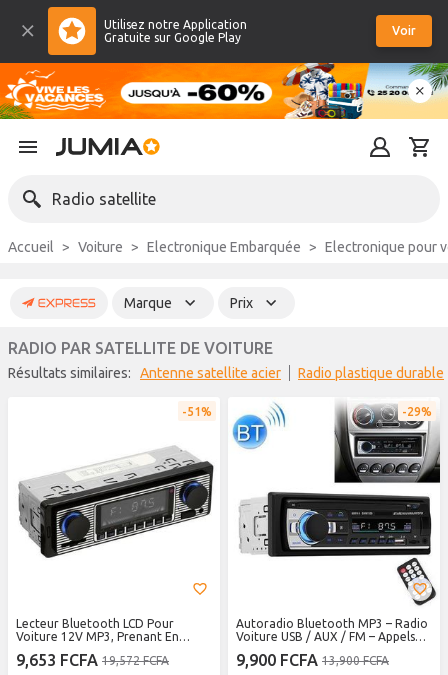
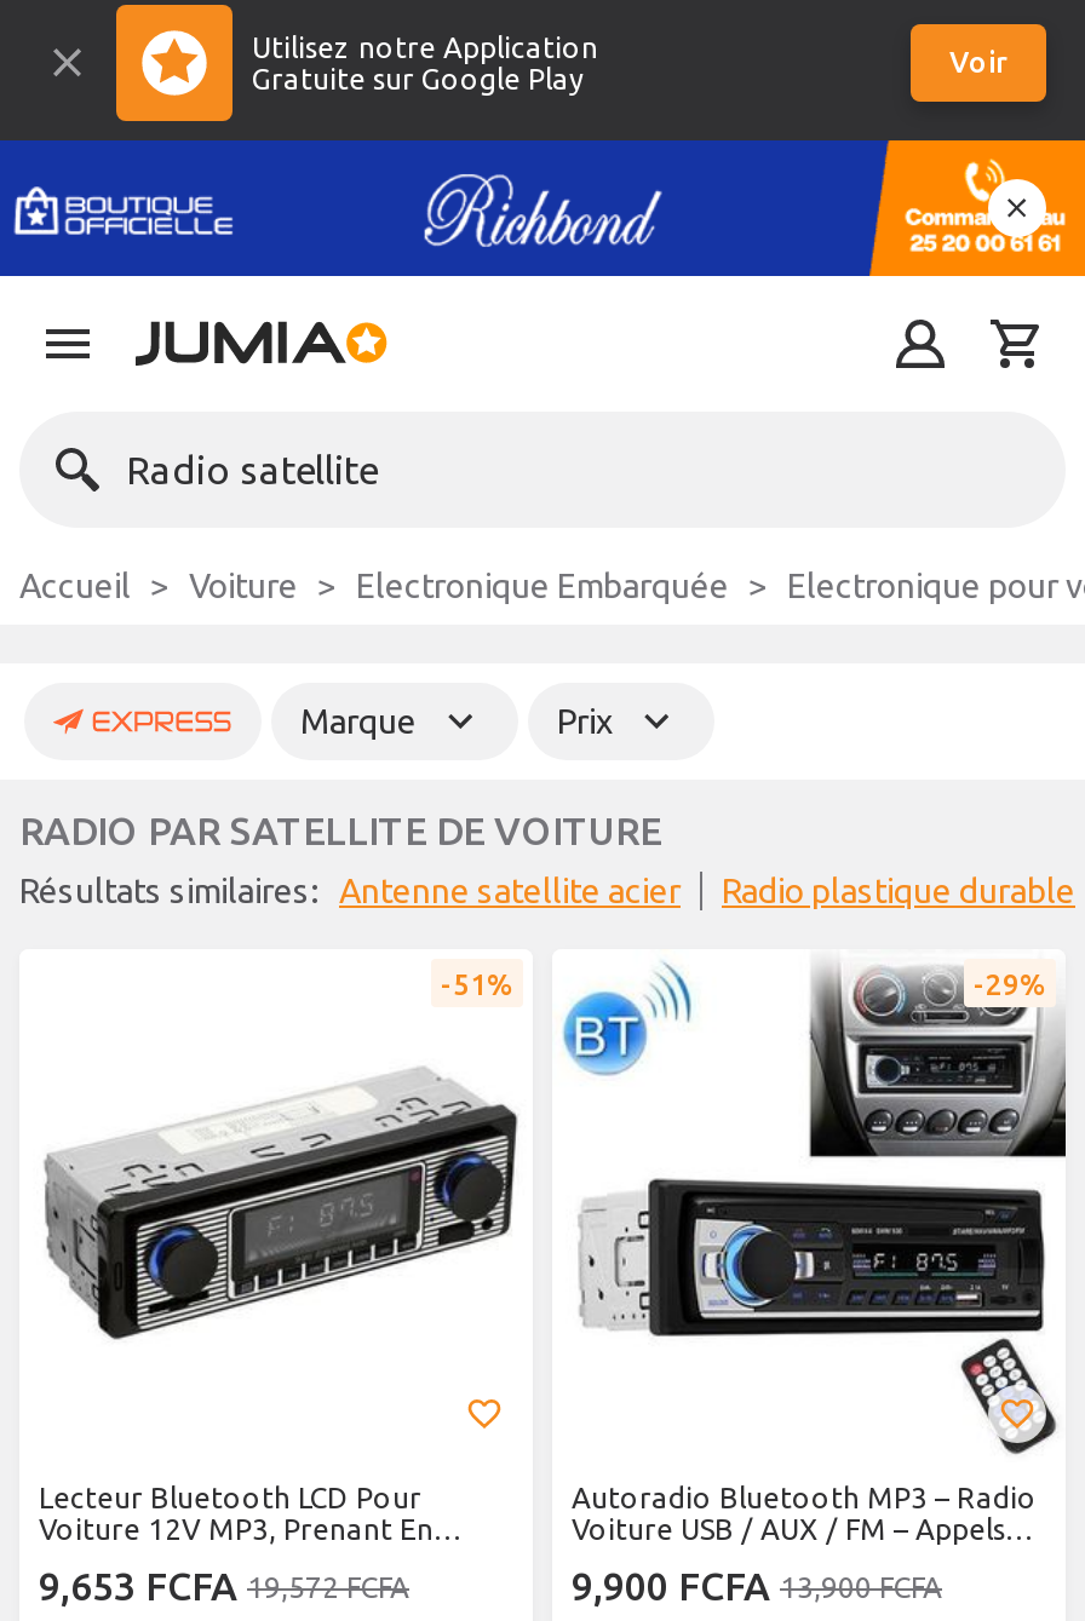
- [image]
+ [image]
